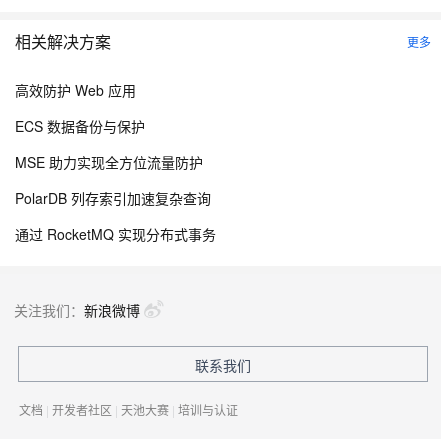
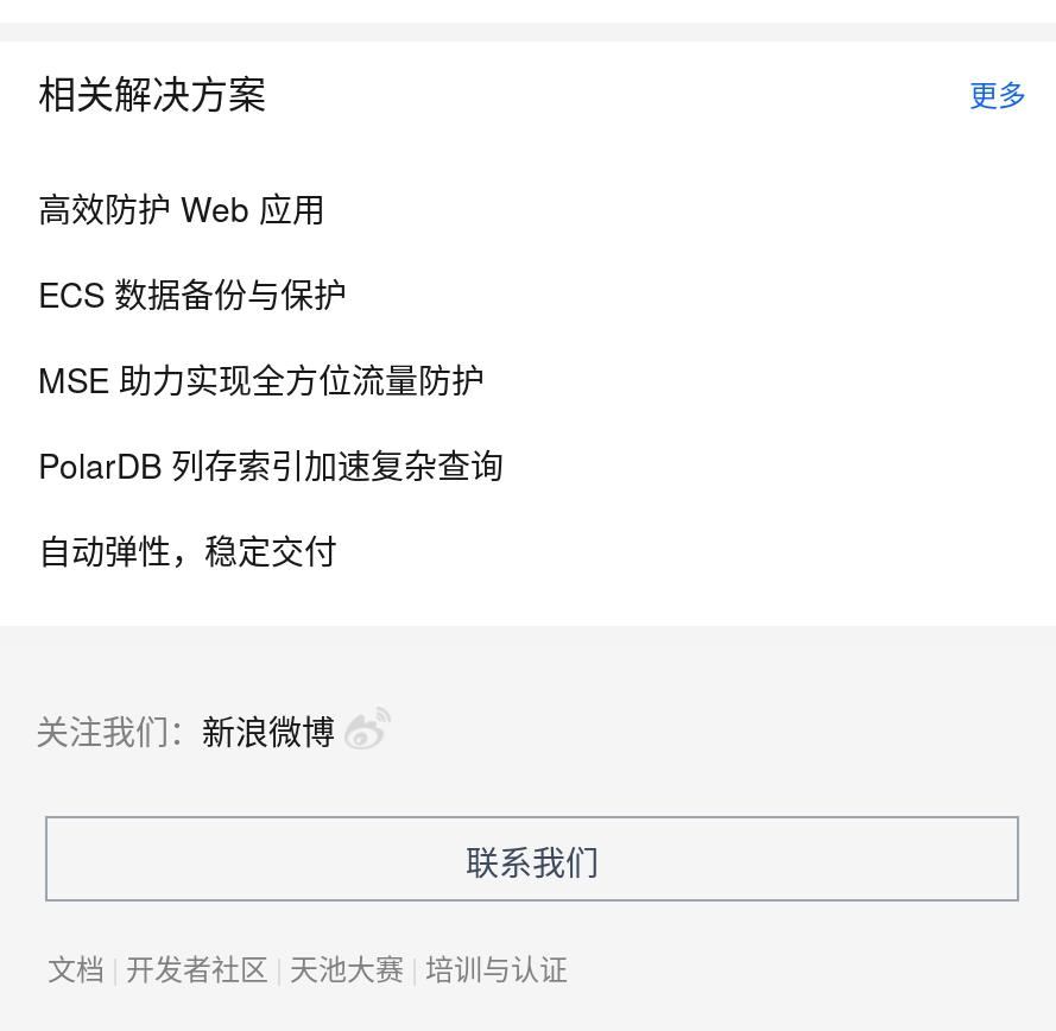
- 通过 RocketMQ 实现分布式事务
+ 自动弹性，稳定交付
